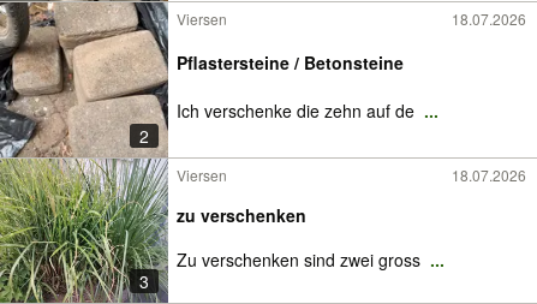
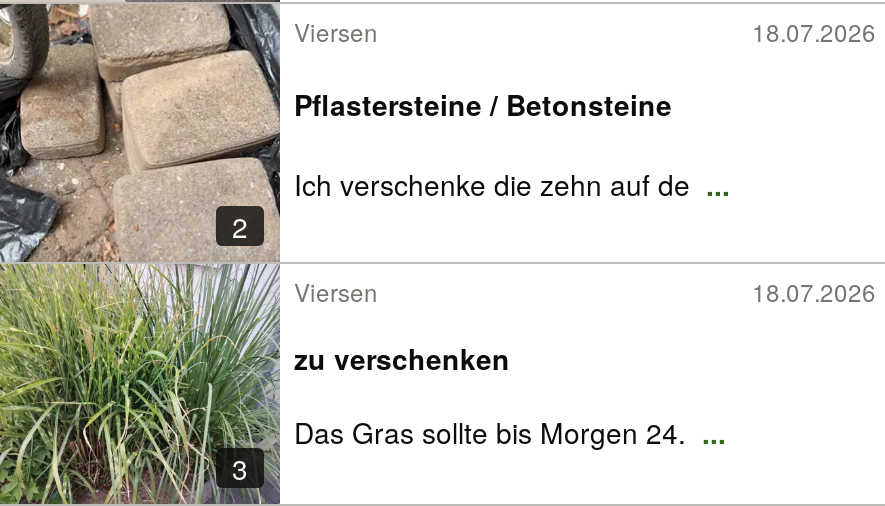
- Zu verschenken sind zwei gross ...
+ Das Gras sollte bis Morgen 24. ...
